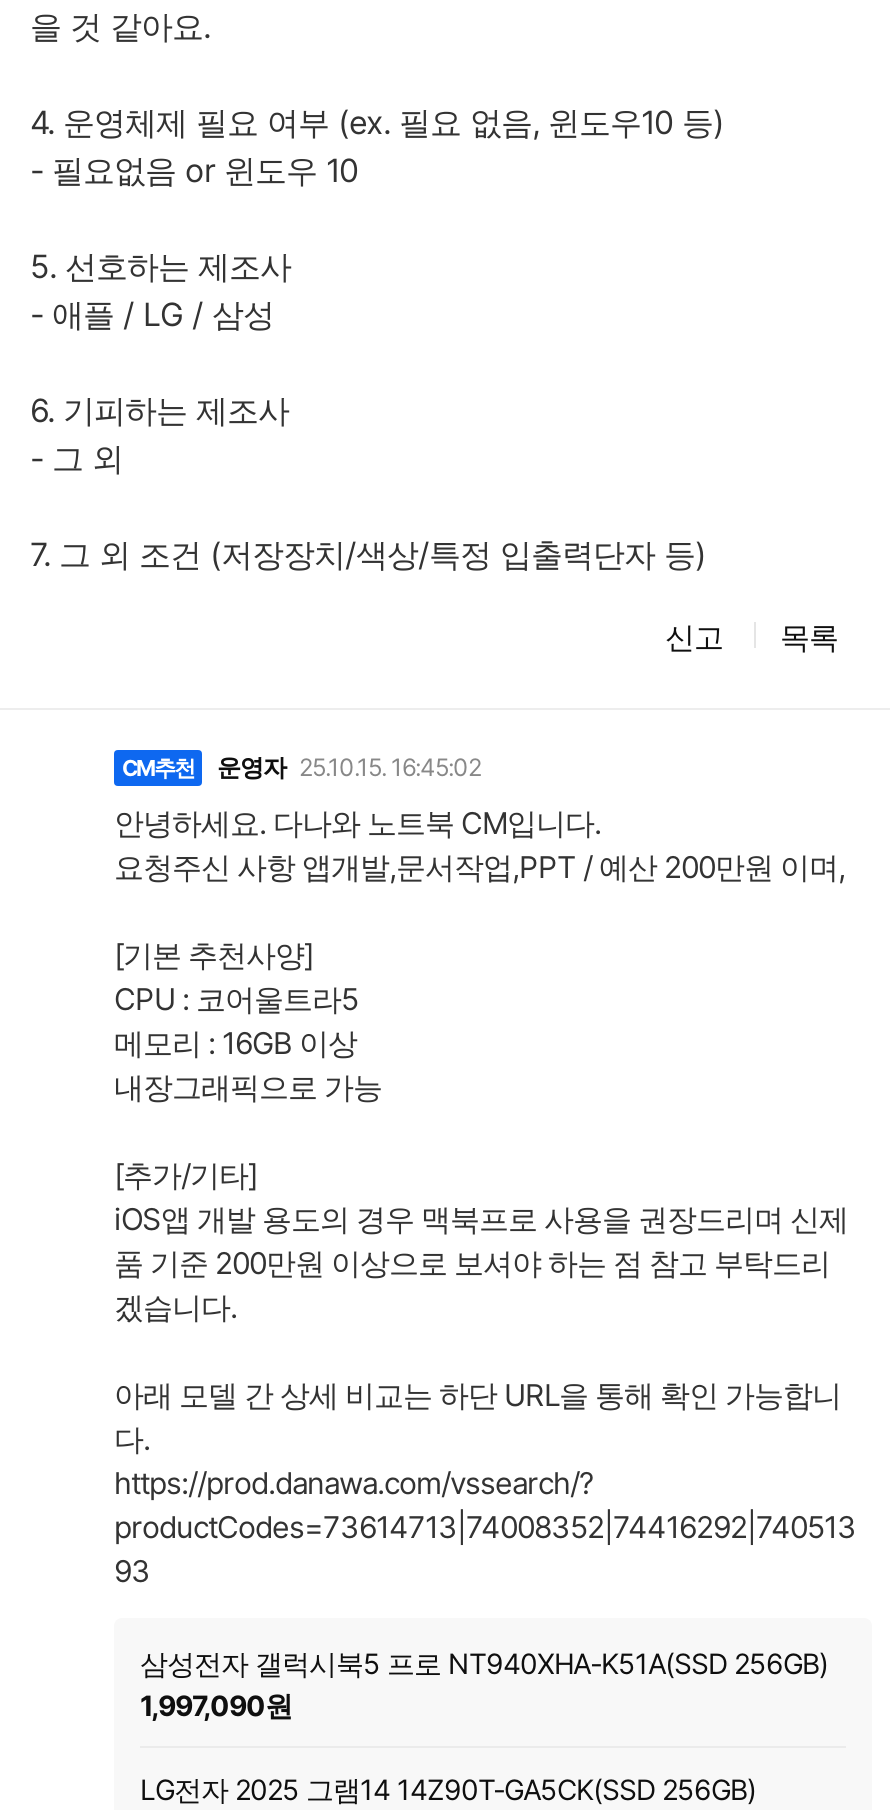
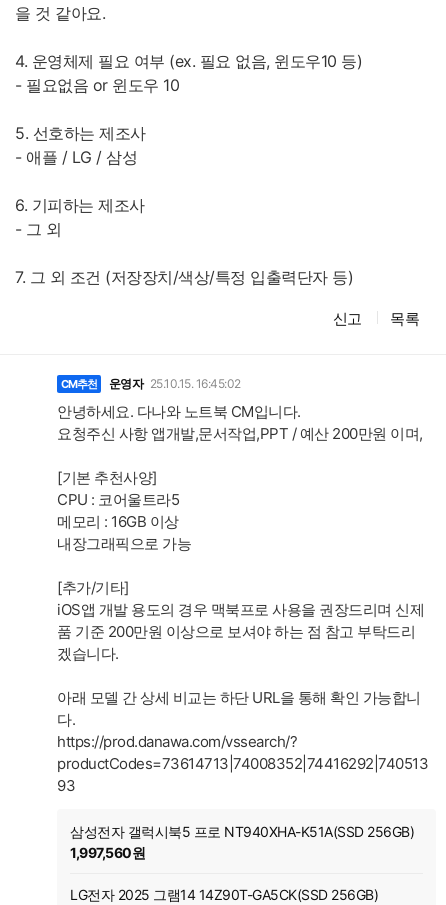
- 1,997,090원
+ 1,997,560원
